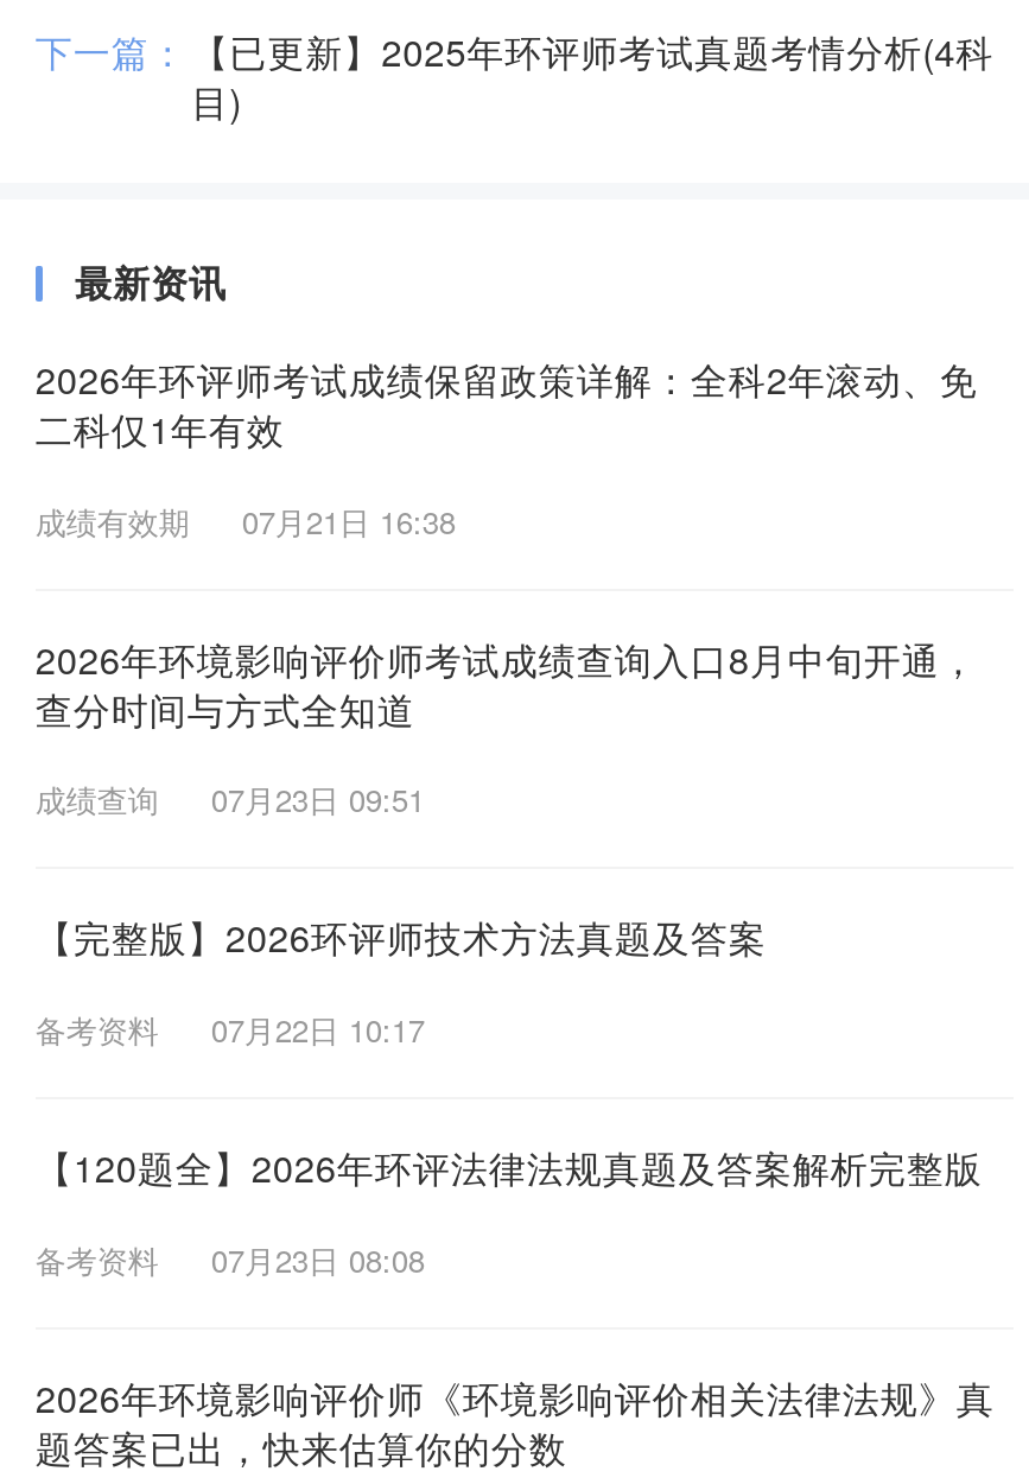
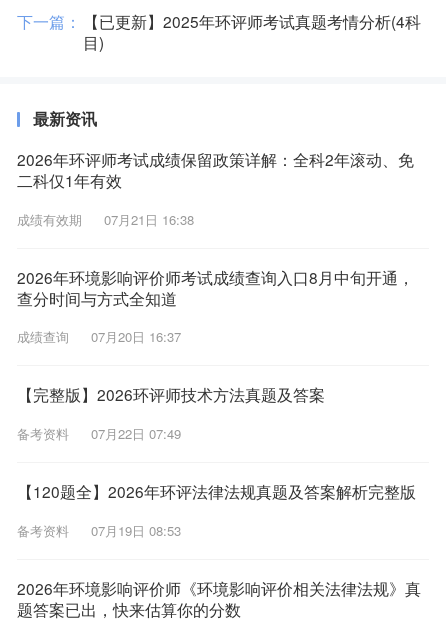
- 成绩查询 07月23日 09:51
+ 成绩查询 07月20日 16:37

- 备考资料 07月22日 10:17
+ 备考资料 07月22日 07:49

- 备考资料 07月23日 08:08
+ 备考资料 07月19日 08:53
